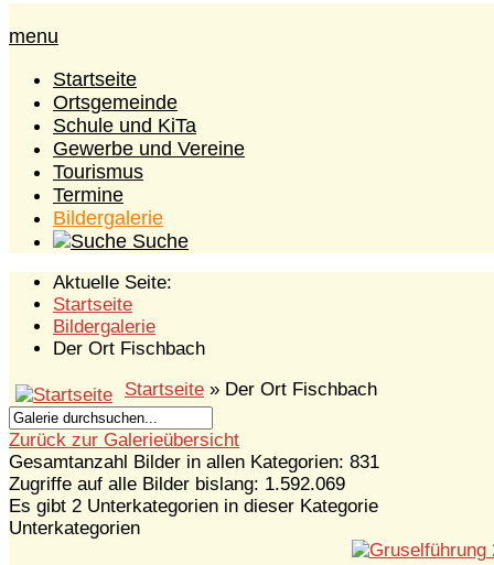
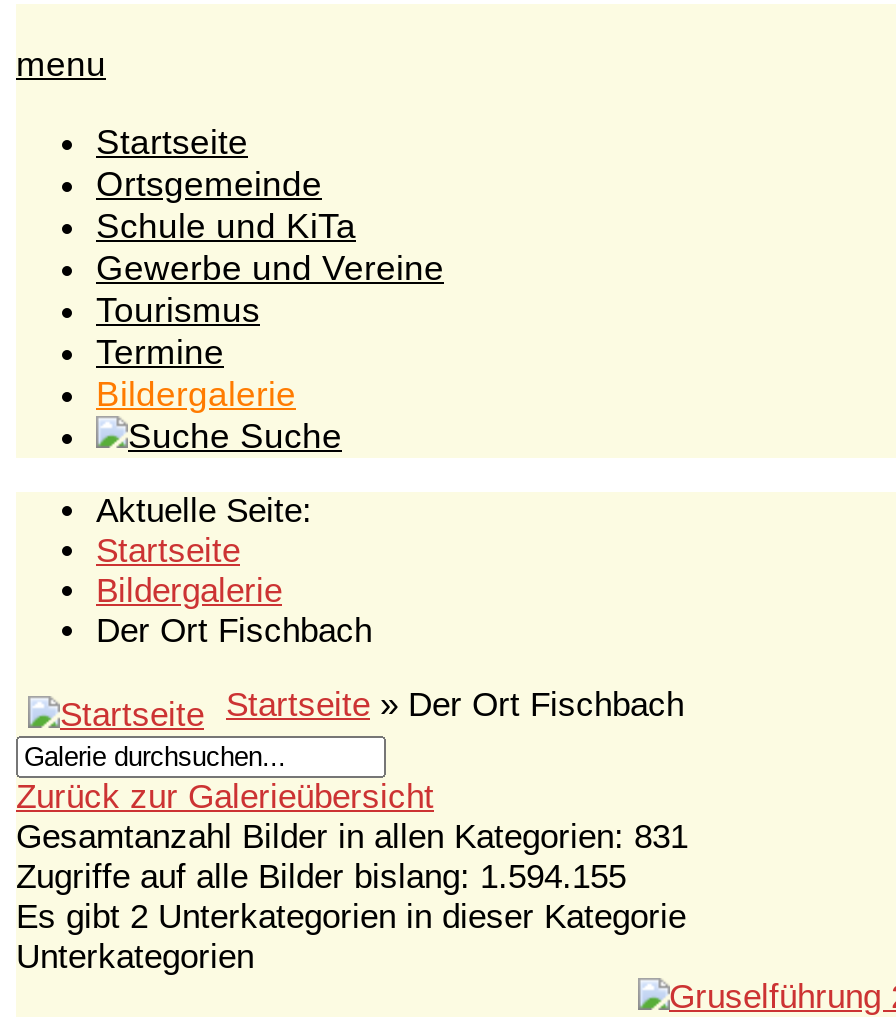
- Zugriffe auf alle Bilder bislang: 1.592.069
+ Zugriffe auf alle Bilder bislang: 1.594.155
